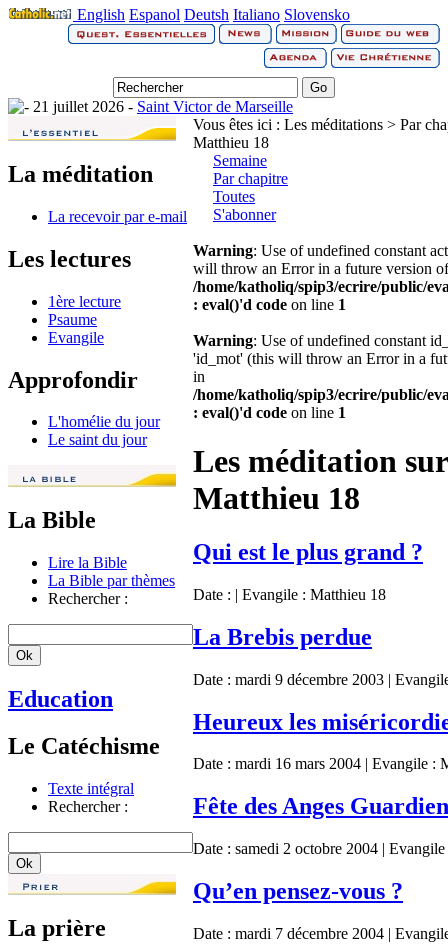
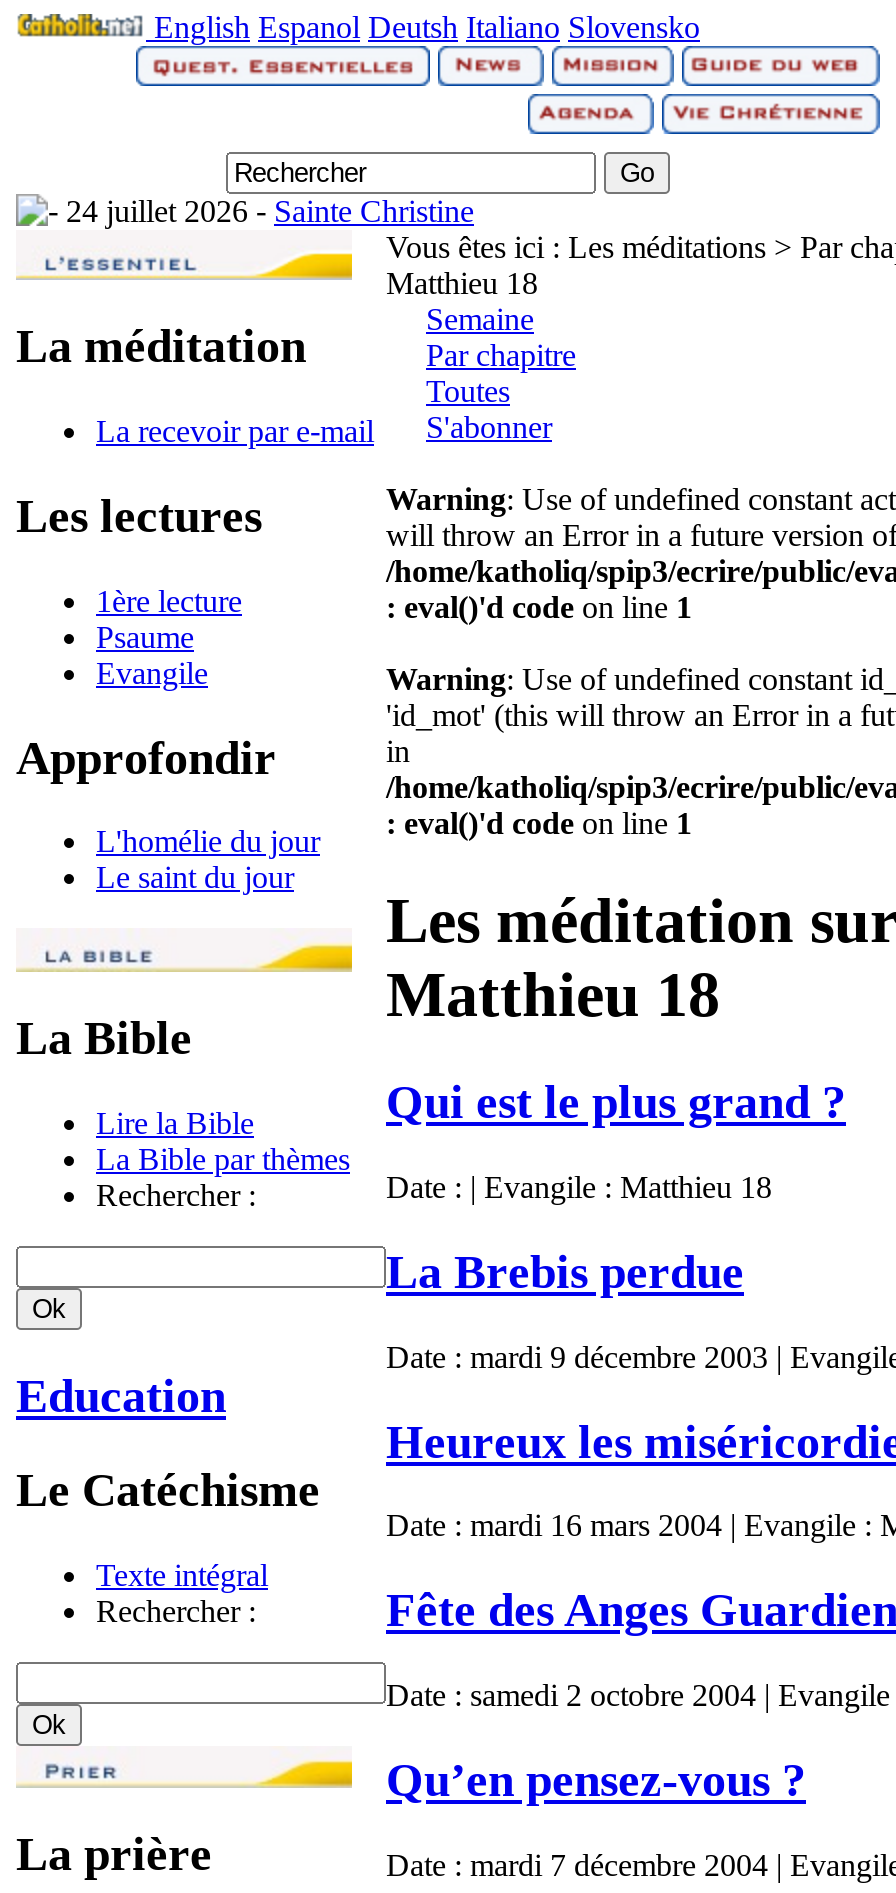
- 21 juillet 2026 -Saint Victor de Marseille
+ 24 juillet 2026 -Sainte Christine
